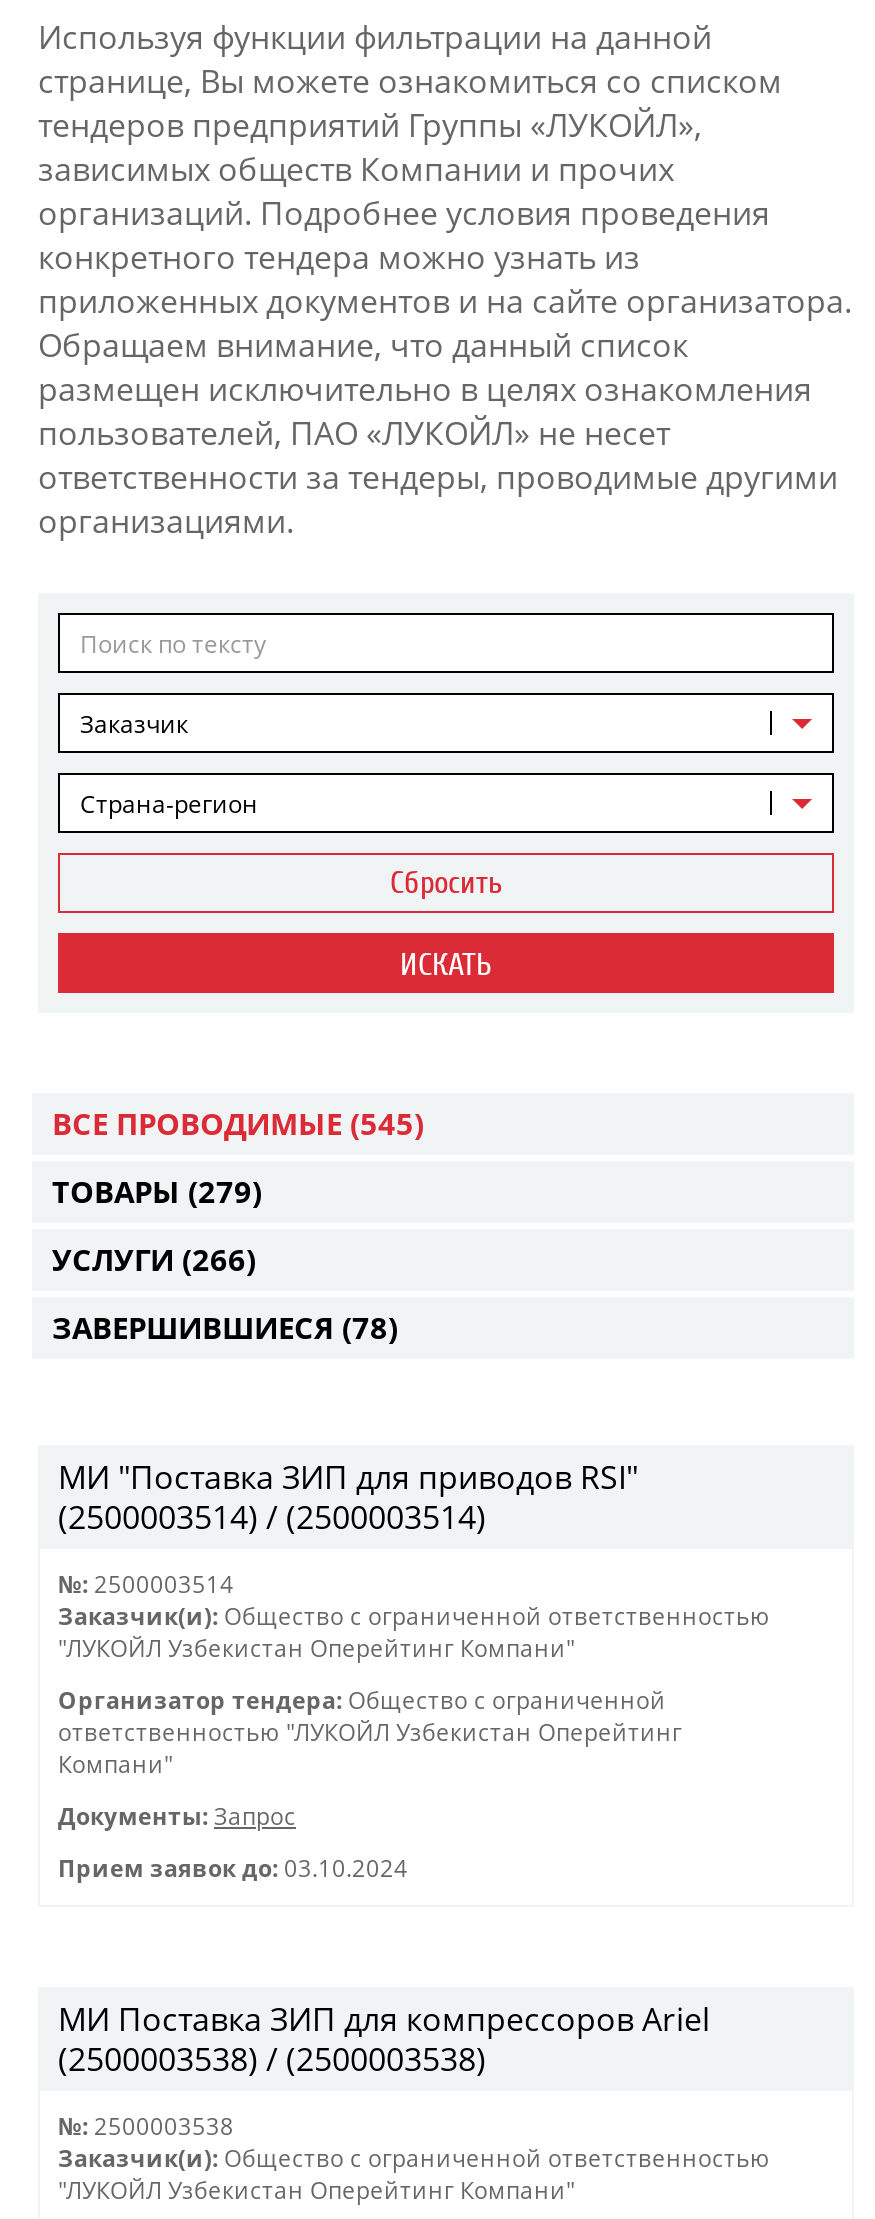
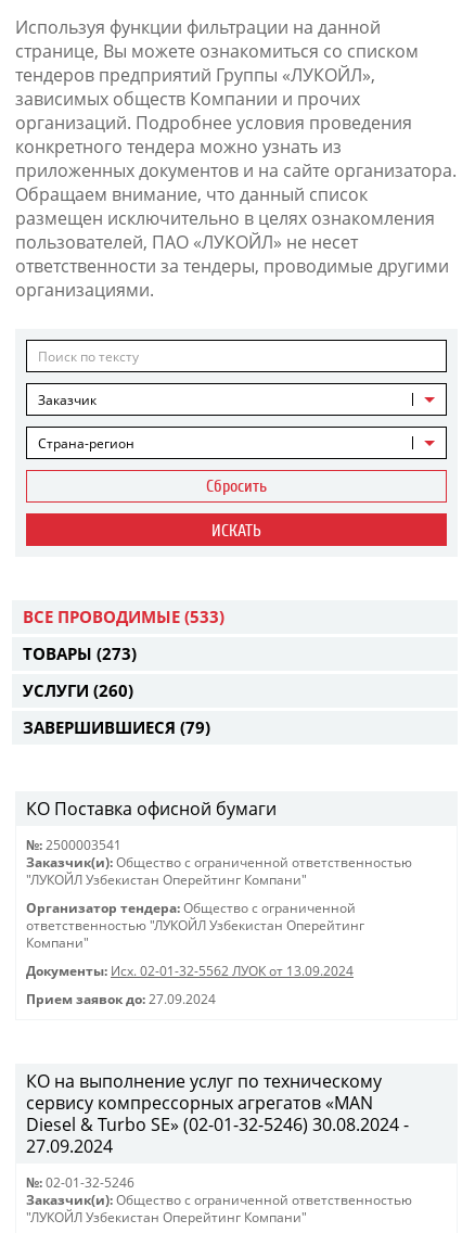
- ВСЕ ПРОВОДИМЫЕ (545)
+ ВСЕ ПРОВОДИМЫЕ (533)

- ТОВАРЫ (279)
+ ТОВАРЫ (273)

- УСЛУГИ (266)
+ УСЛУГИ (260)

- ЗАВЕРШИВШИЕСЯ (78)
+ ЗАВЕРШИВШИЕСЯ (79)

- МИ "Поставка ЗИП для приводов RSI"
- (2500003514) / (2500003514)
+ КО Поставка офисной бумаги

- №: 2500003514
+ №: 2500003541

moved up: Заказчик(и): Общество с ограниченной ответственностью | "ЛУКОЙЛ Узбекистан Оперейтинг Компани" | Организатор тендера: Общество с ограниченной | ответственностью "ЛУКОЙЛ Узбекистан Оперейтинг | Компани"

- Документы: Запрос
+ Документы: Исх. 02-01-32-5562 ЛУОК от 13.09.2024

- Прием заявок до: 03.10.2024
+ Прием заявок до: 27.09.2024

- МИ Поставка ЗИП для компрессоров Ariel
- (2500003538) / (2500003538)
+ КО на выполнение услуг по техническому
+ сервису компрессорных агрегатов «MAN
+ Diesel & Turbo SE» (02-01-32-5246) 30.08.2024 -
+ 27.09.2024

- №: 2500003538
+ №: 02-01-32-5246
